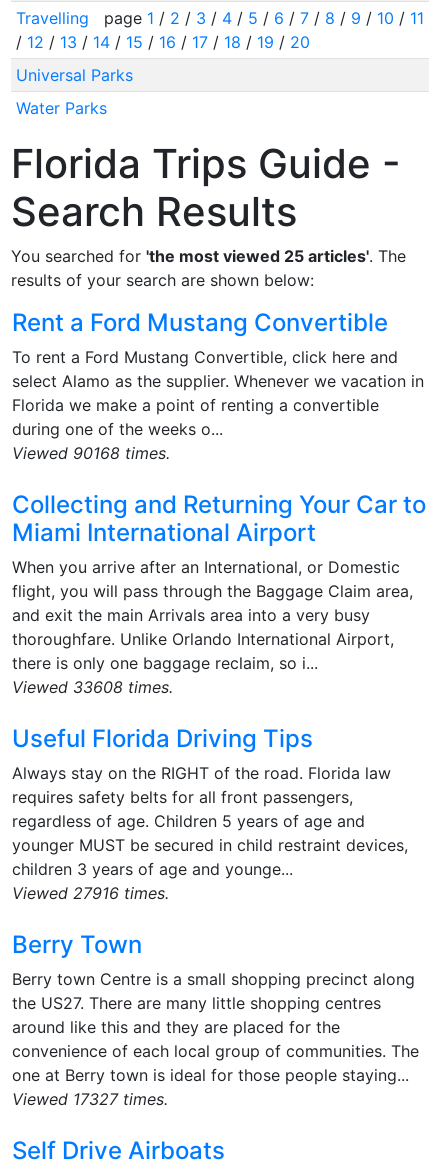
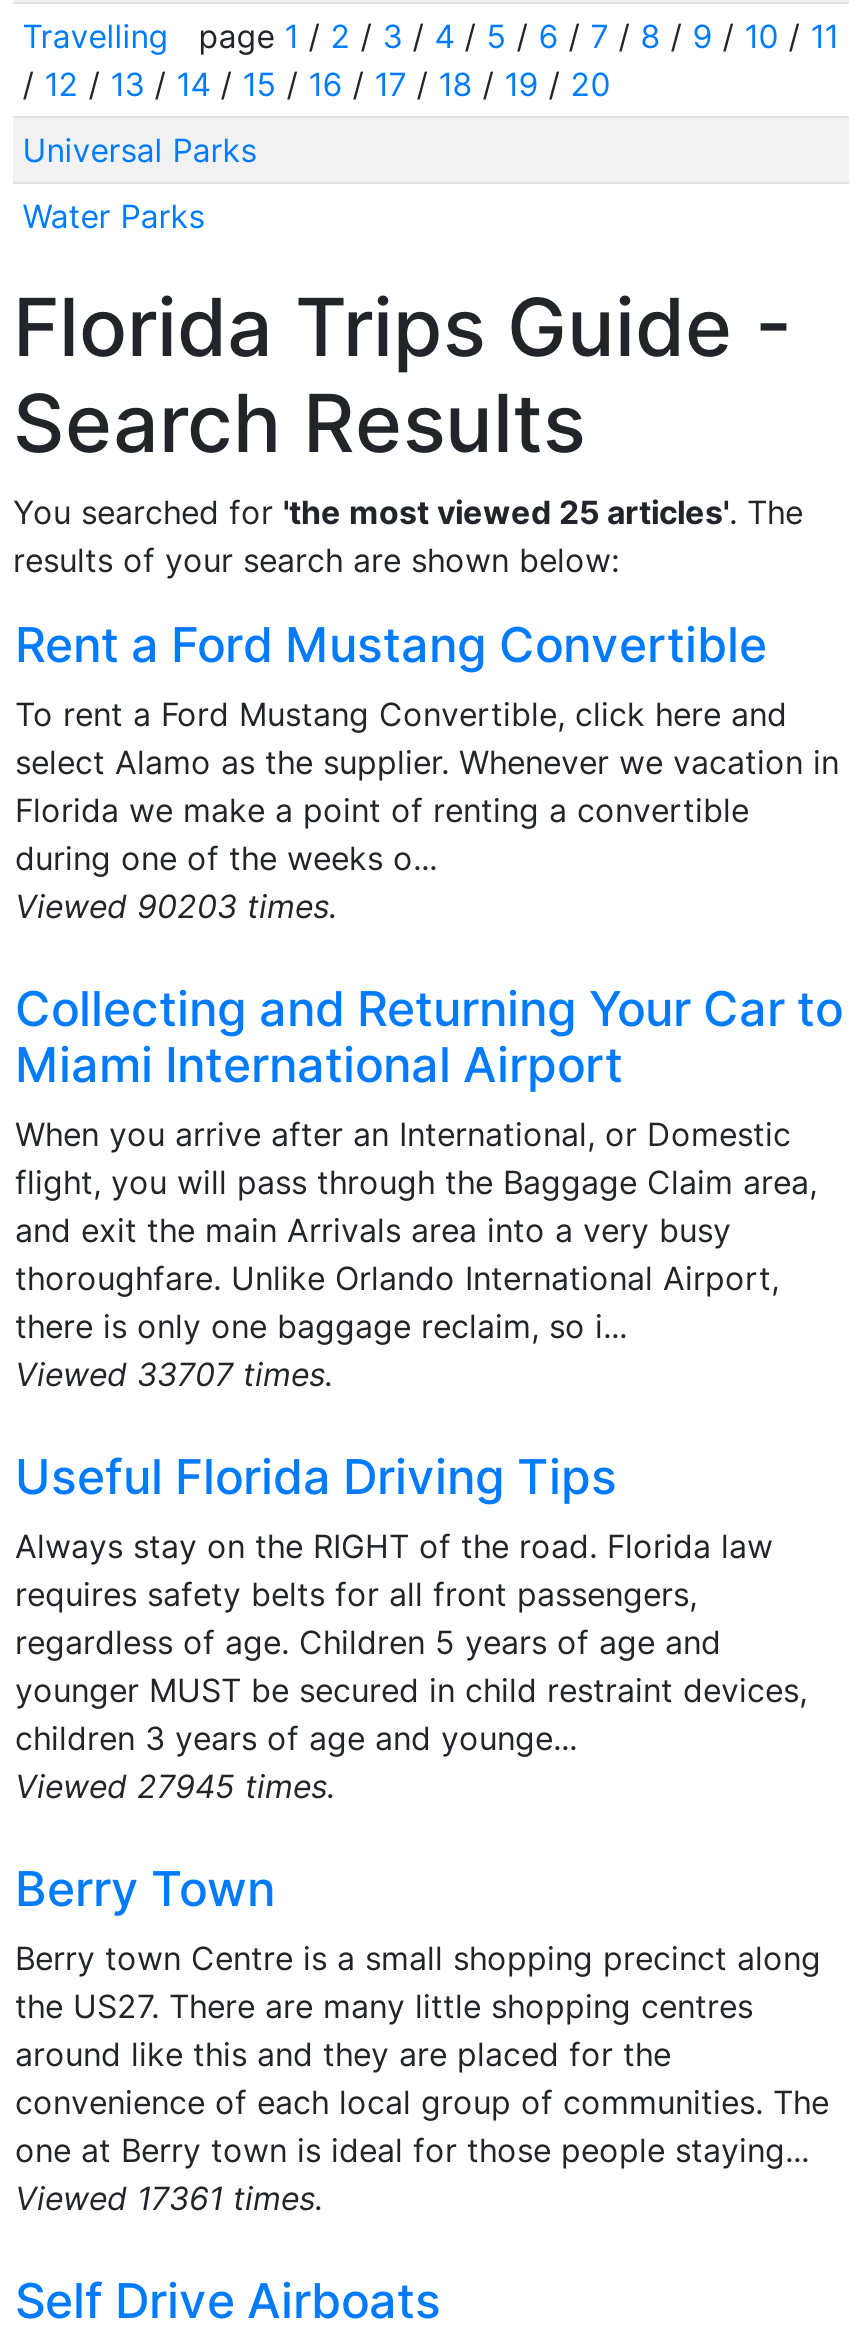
- Viewed 90168 times.
+ Viewed 90203 times.

- Viewed 33608 times.
+ Viewed 33707 times.

- Viewed 27916 times.
+ Viewed 27945 times.

- Viewed 17327 times.
+ Viewed 17361 times.
